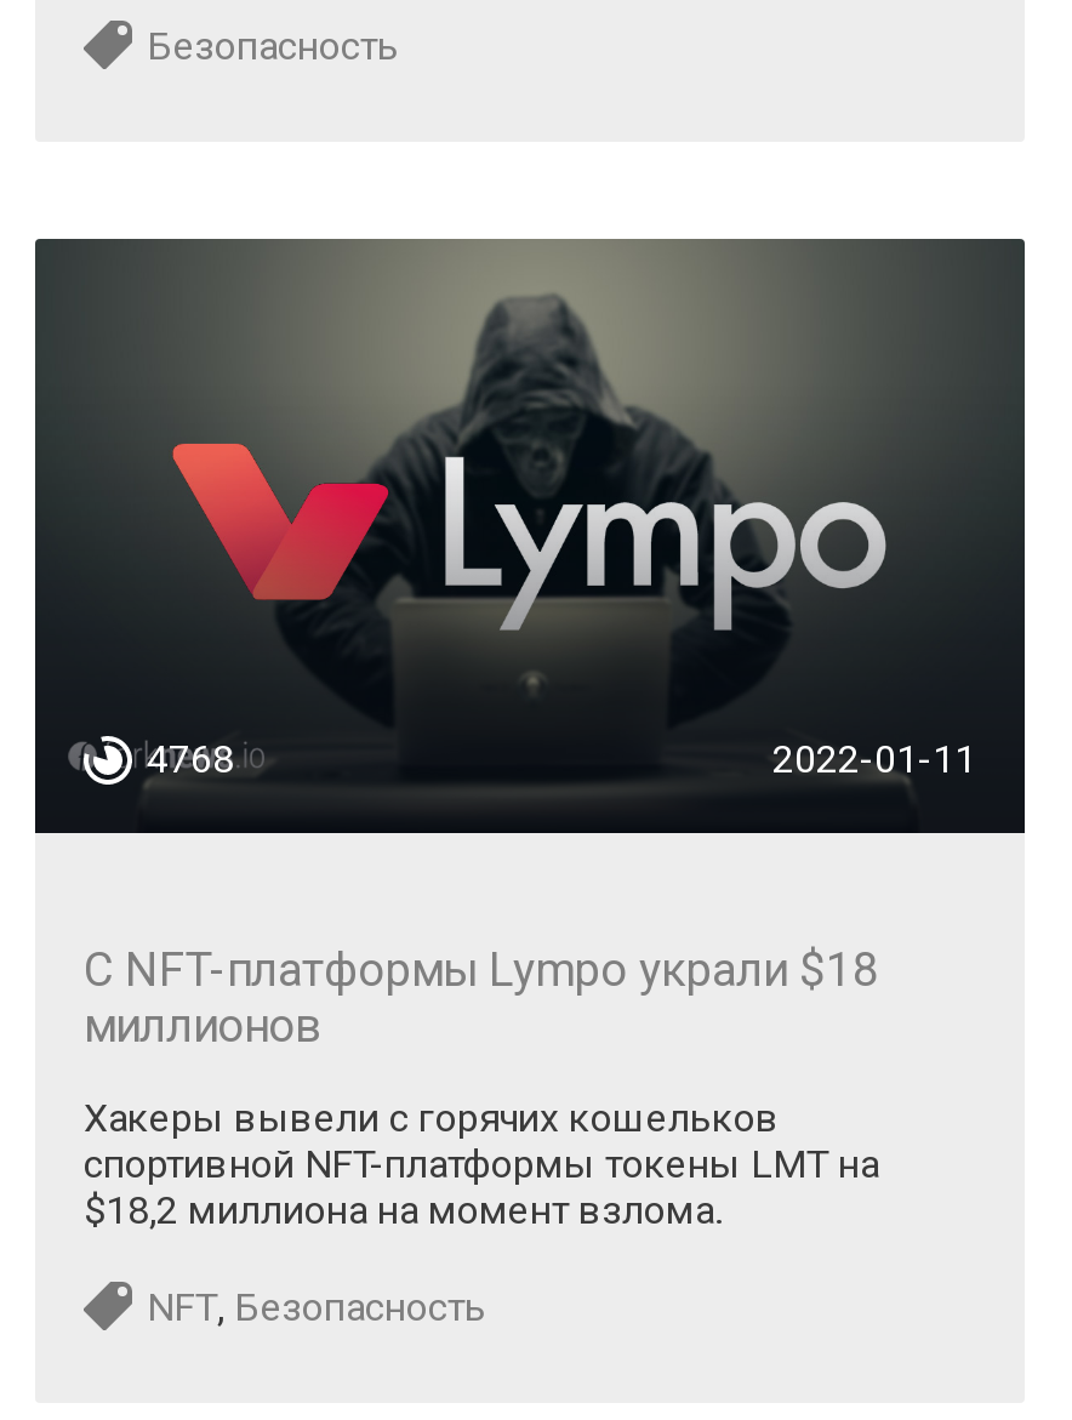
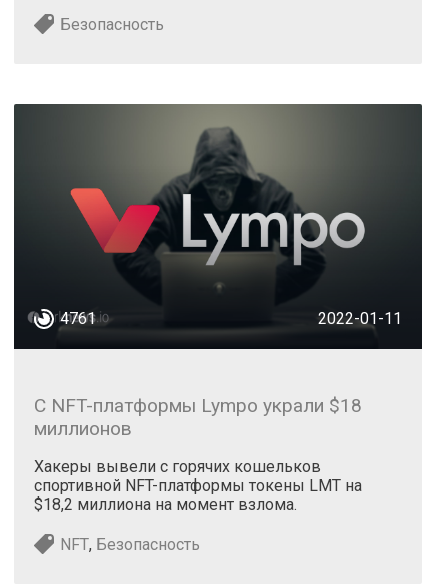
- 4768
+ 4761
